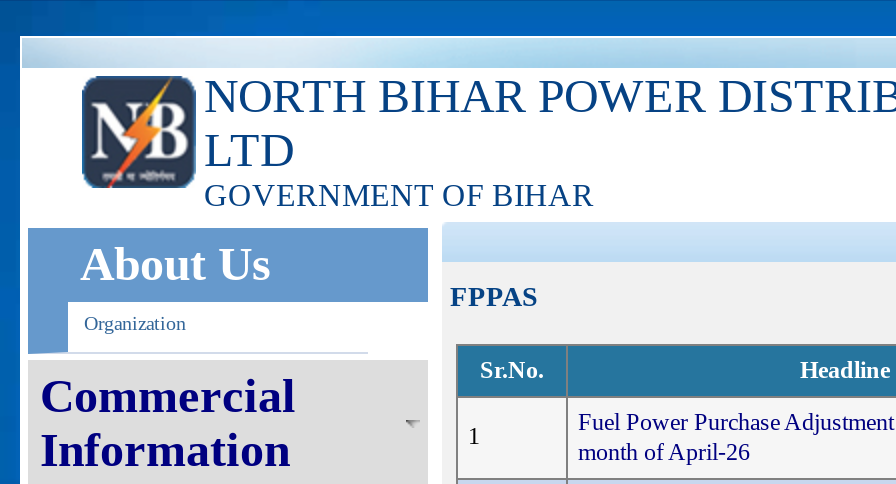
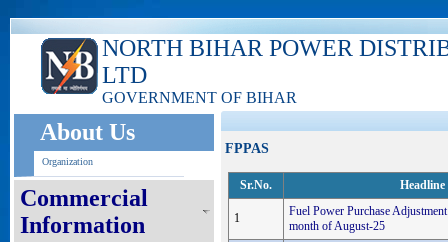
- month of April-26
+ month of August-25
